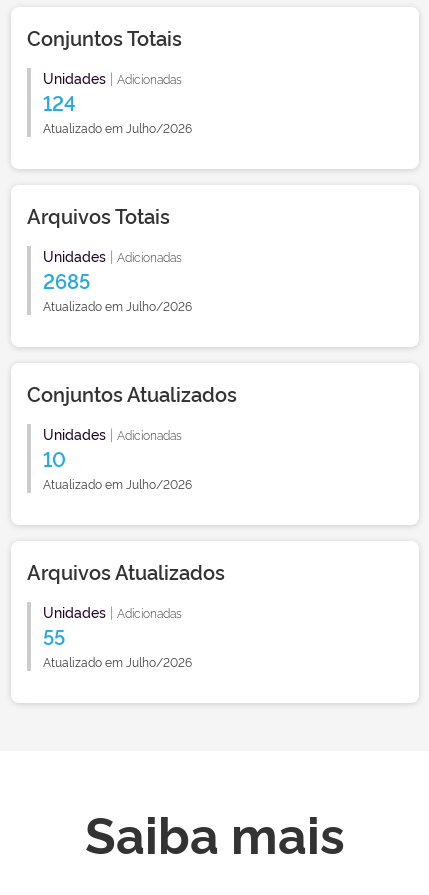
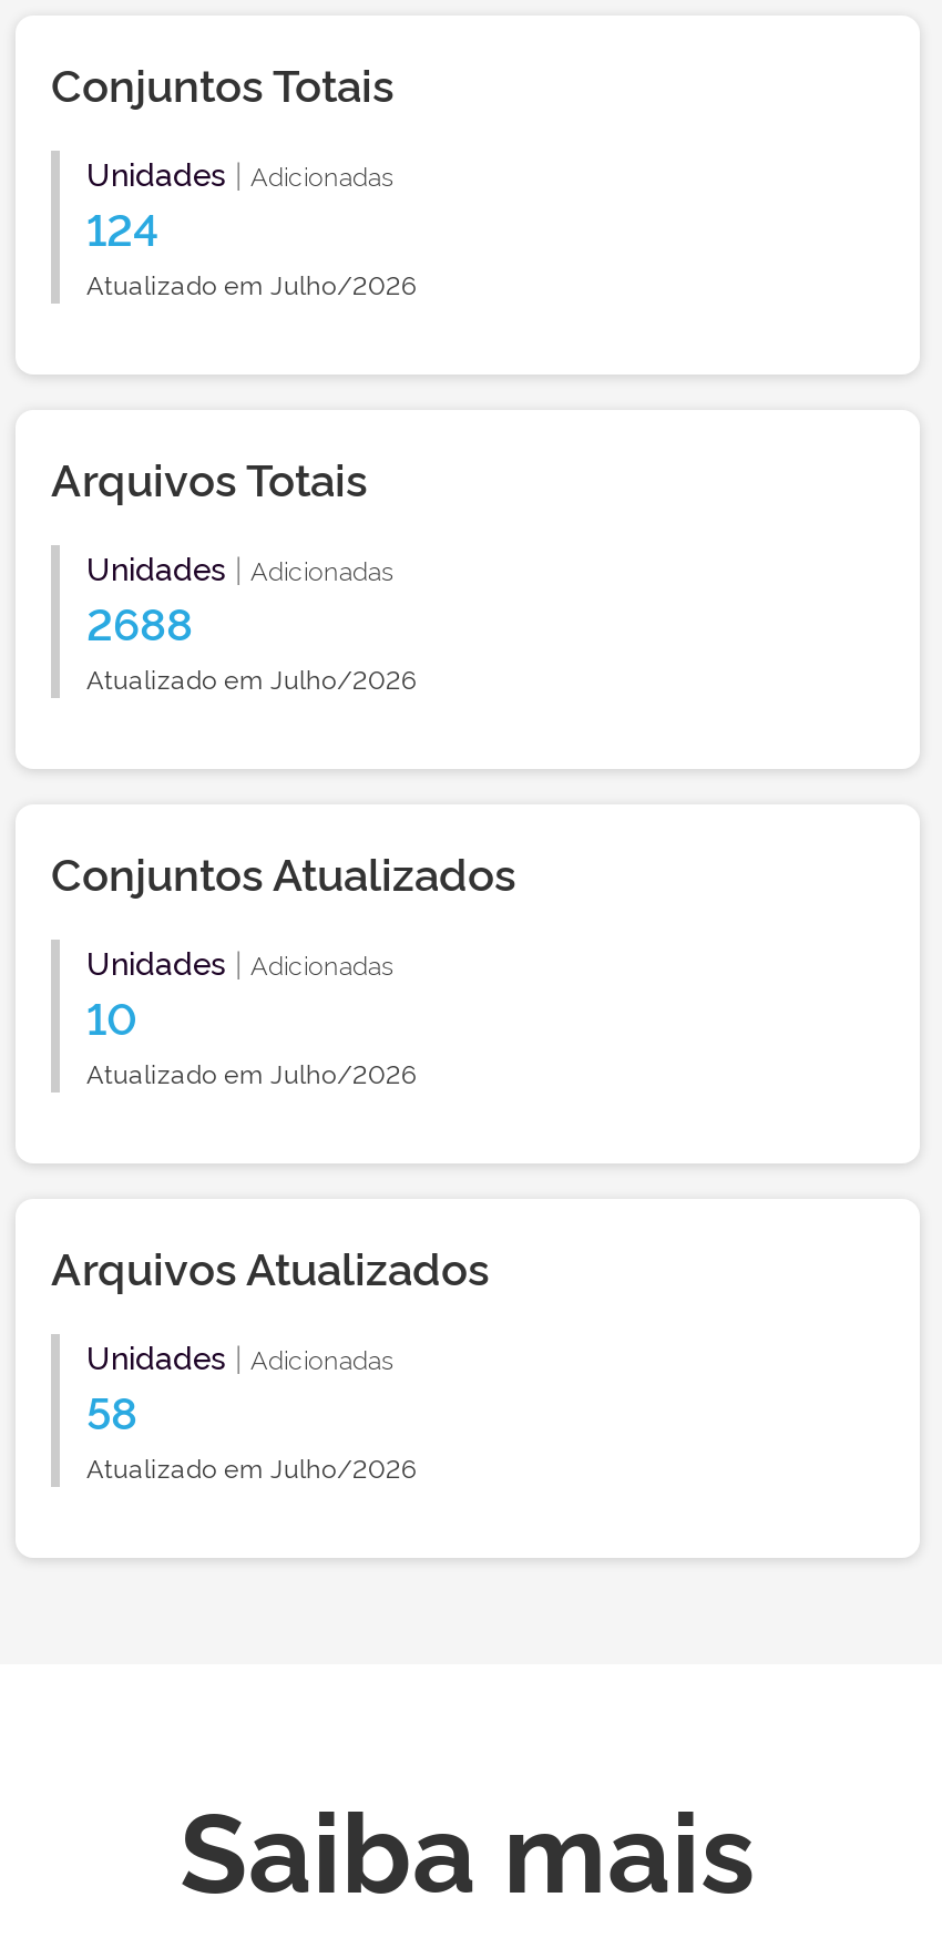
- 2685
+ 2688

- 55
+ 58
